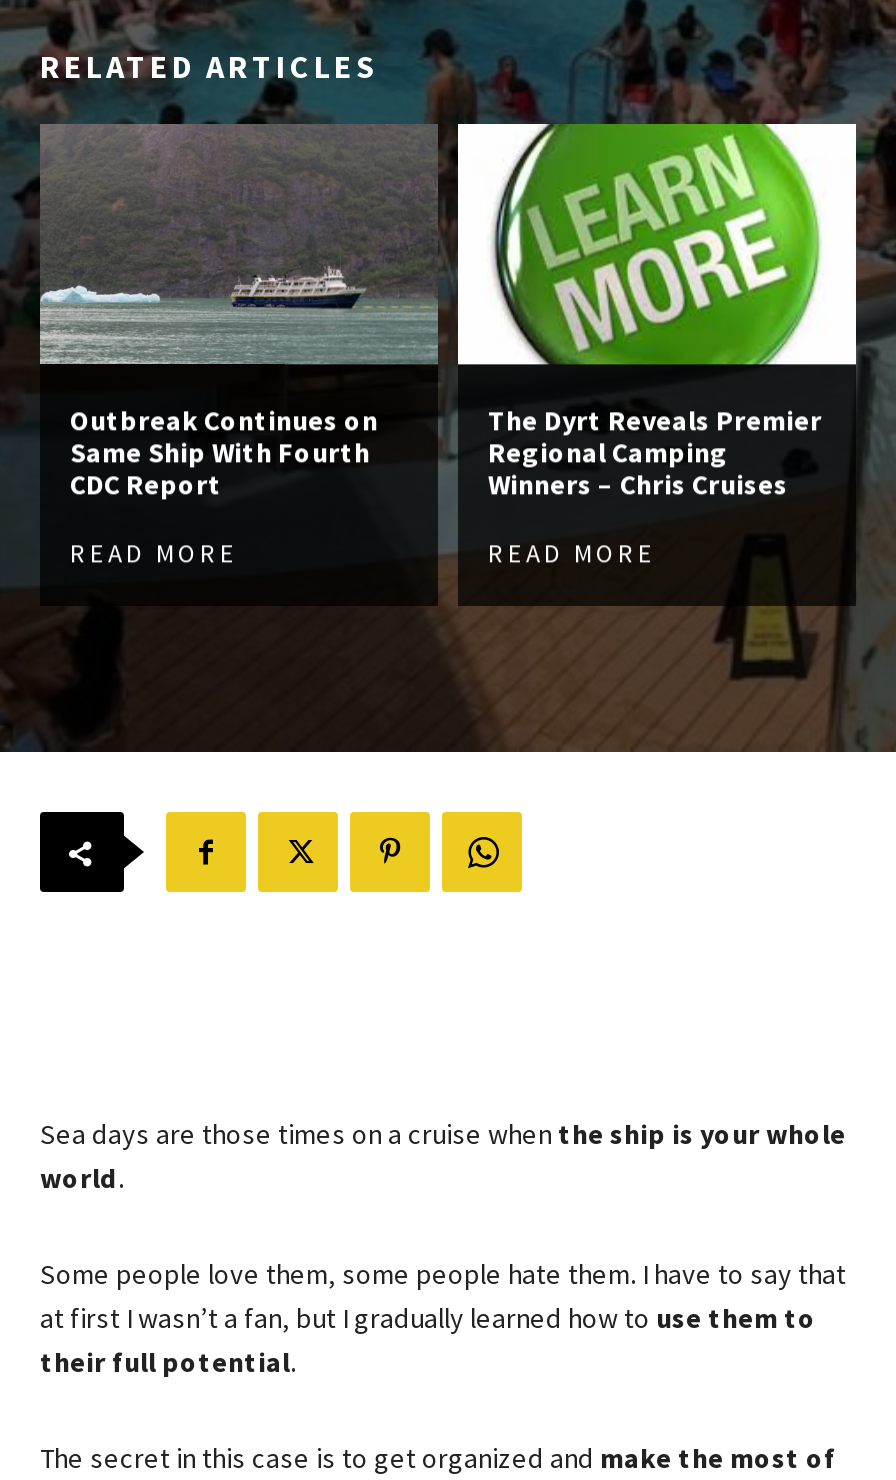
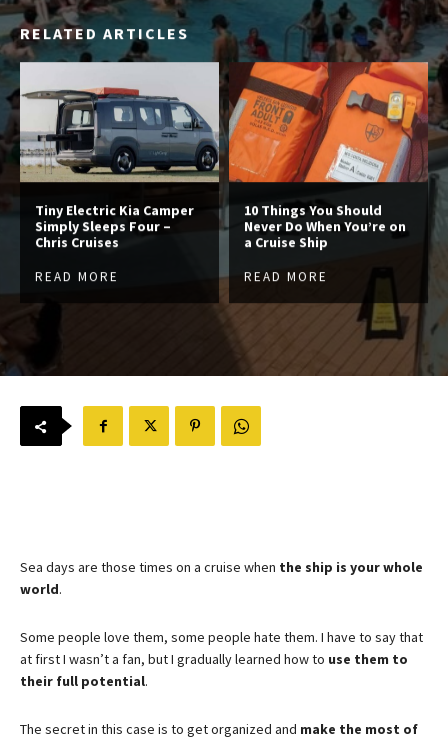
- [image]
- Outbreak Continues on
- Same Ship With Fourth
- CDC Report
+ [image]
+ Tiny Electric Kia Camper
+ Simply Sleeps Four –
+ Chris Cruises

- [image]
- The Dyrt Reveals Premier
- Regional Camping
- Winners – Chris Cruises
+ [image]
+ 10 Things You Should
+ Never Do When You’re on
+ a Cruise Ship
